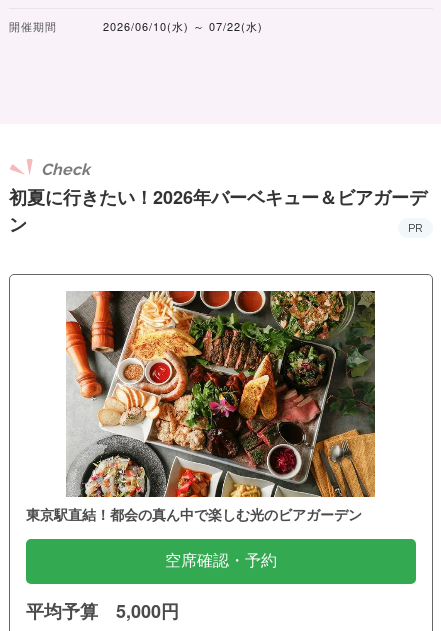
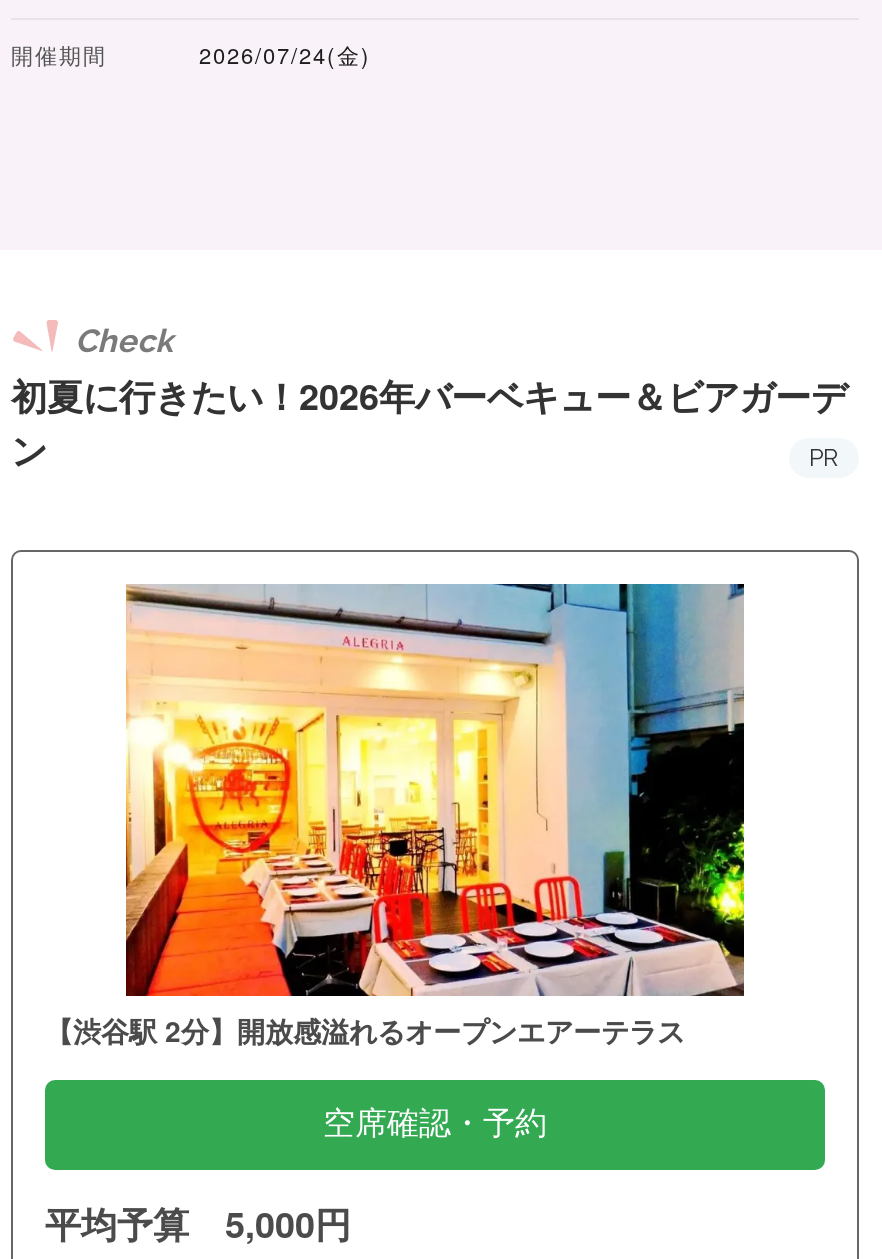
- 2026/06/10(水) ～ 07/22(水)
+ 2026/07/24(金)

- [image]
- 東京駅直結！都会の真ん中で楽しむ光のビアガーデン
+ [image]
+ 【渋谷駅 2分】開放感溢れるオープンエアーテラス
